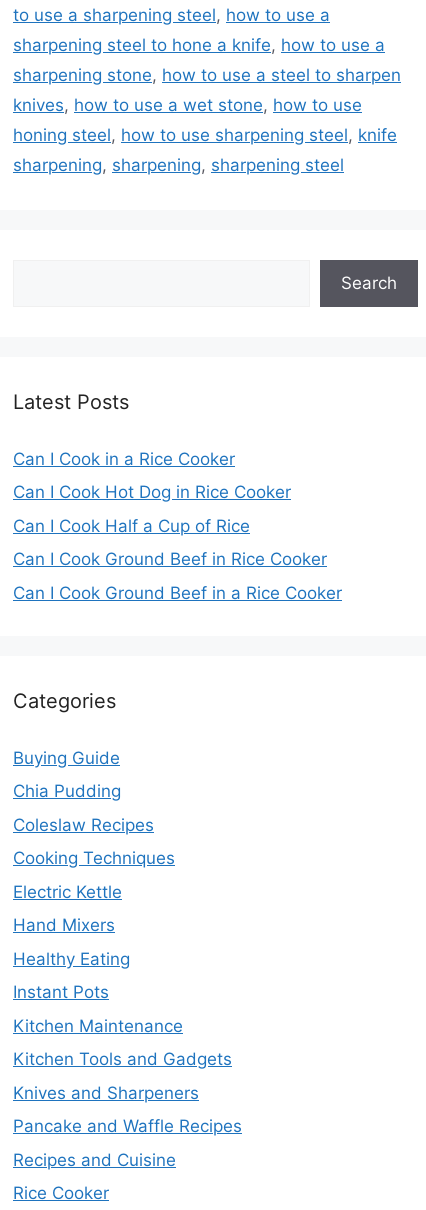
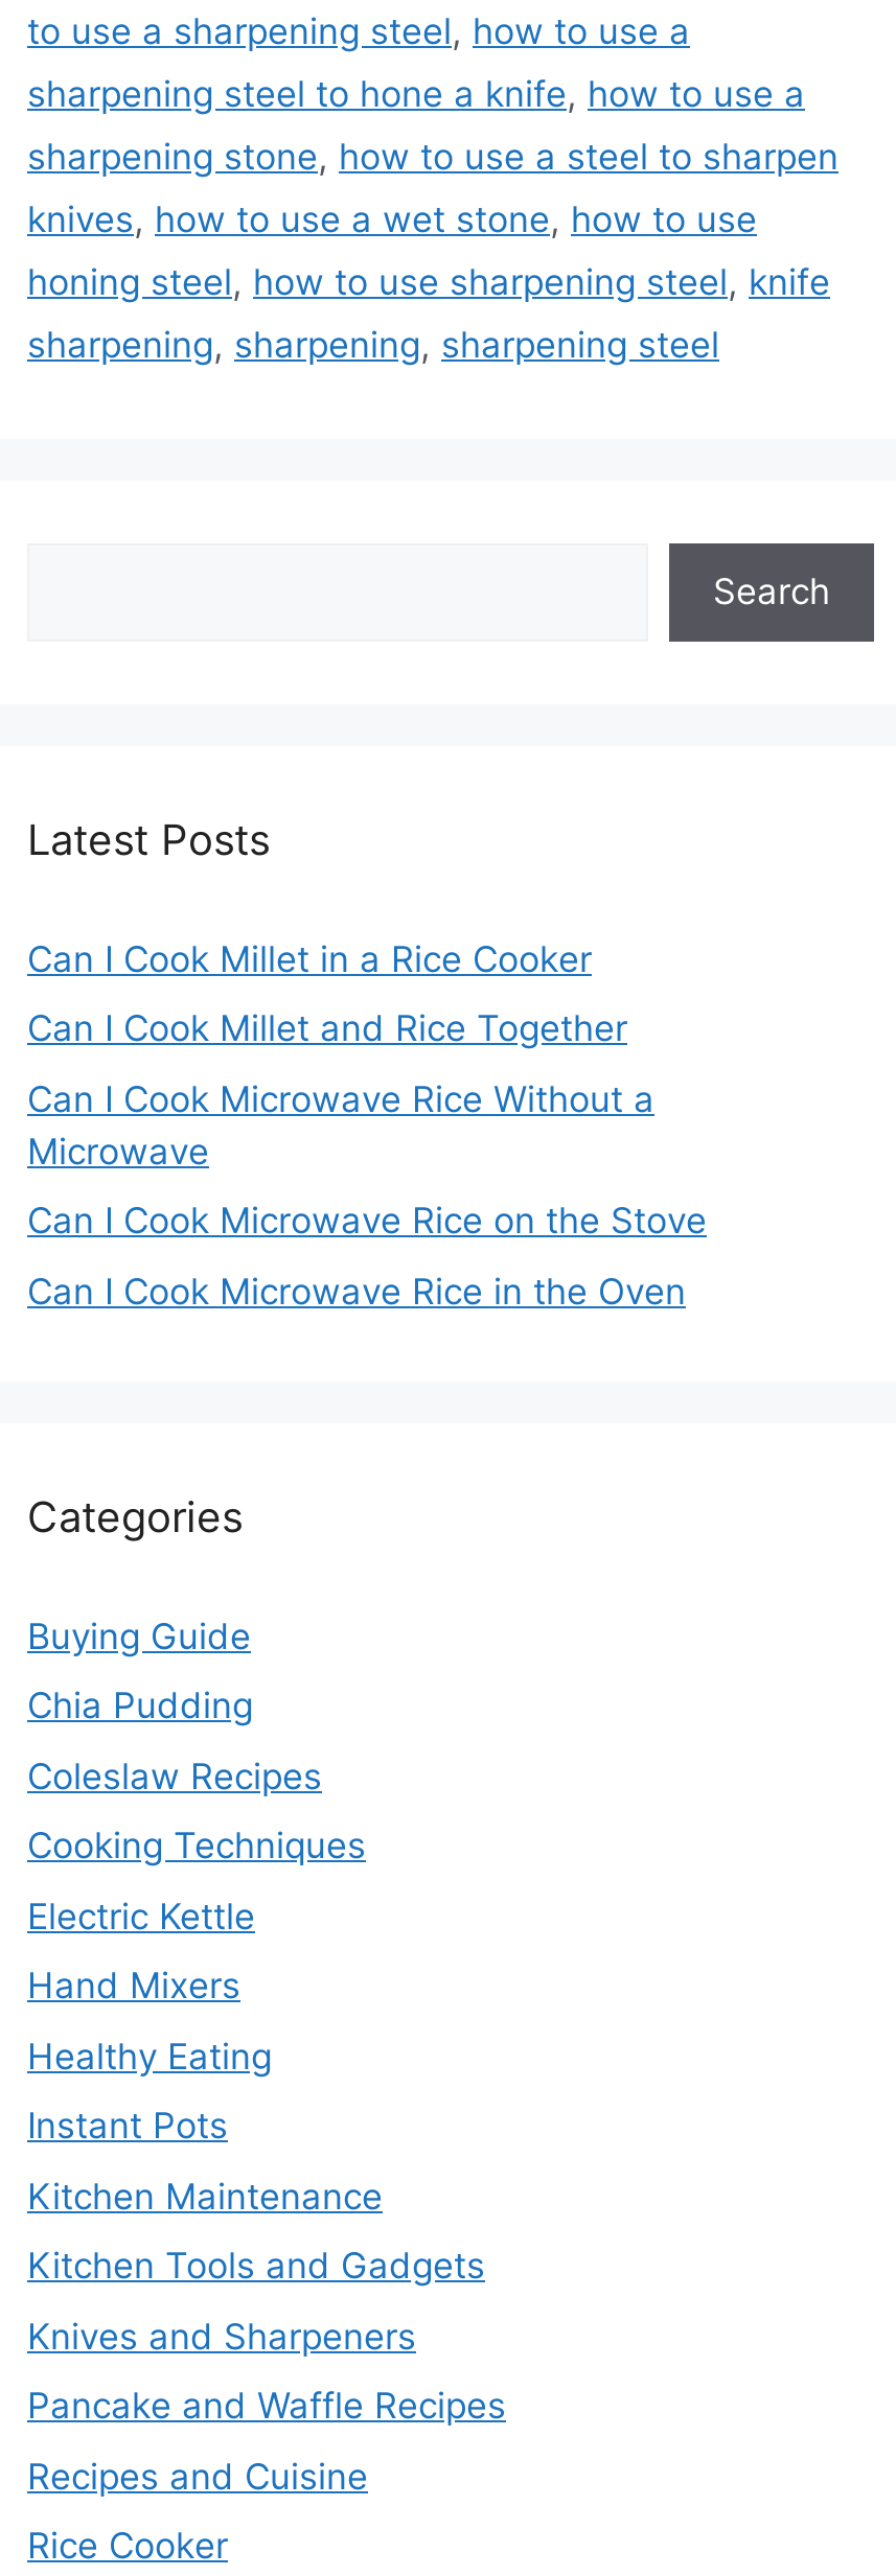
- Can I Cook in a Rice Cooker
+ Can I Cook Millet in a Rice Cooker

- Can I Cook Hot Dog in Rice Cooker
+ Can I Cook Millet and Rice Together

- Can I Cook Half a Cup of Rice
+ Can I Cook Microwave Rice Without a
+ Microwave

- Can I Cook Ground Beef in Rice Cooker
+ Can I Cook Microwave Rice on the Stove

- Can I Cook Ground Beef in a Rice Cooker
+ Can I Cook Microwave Rice in the Oven
